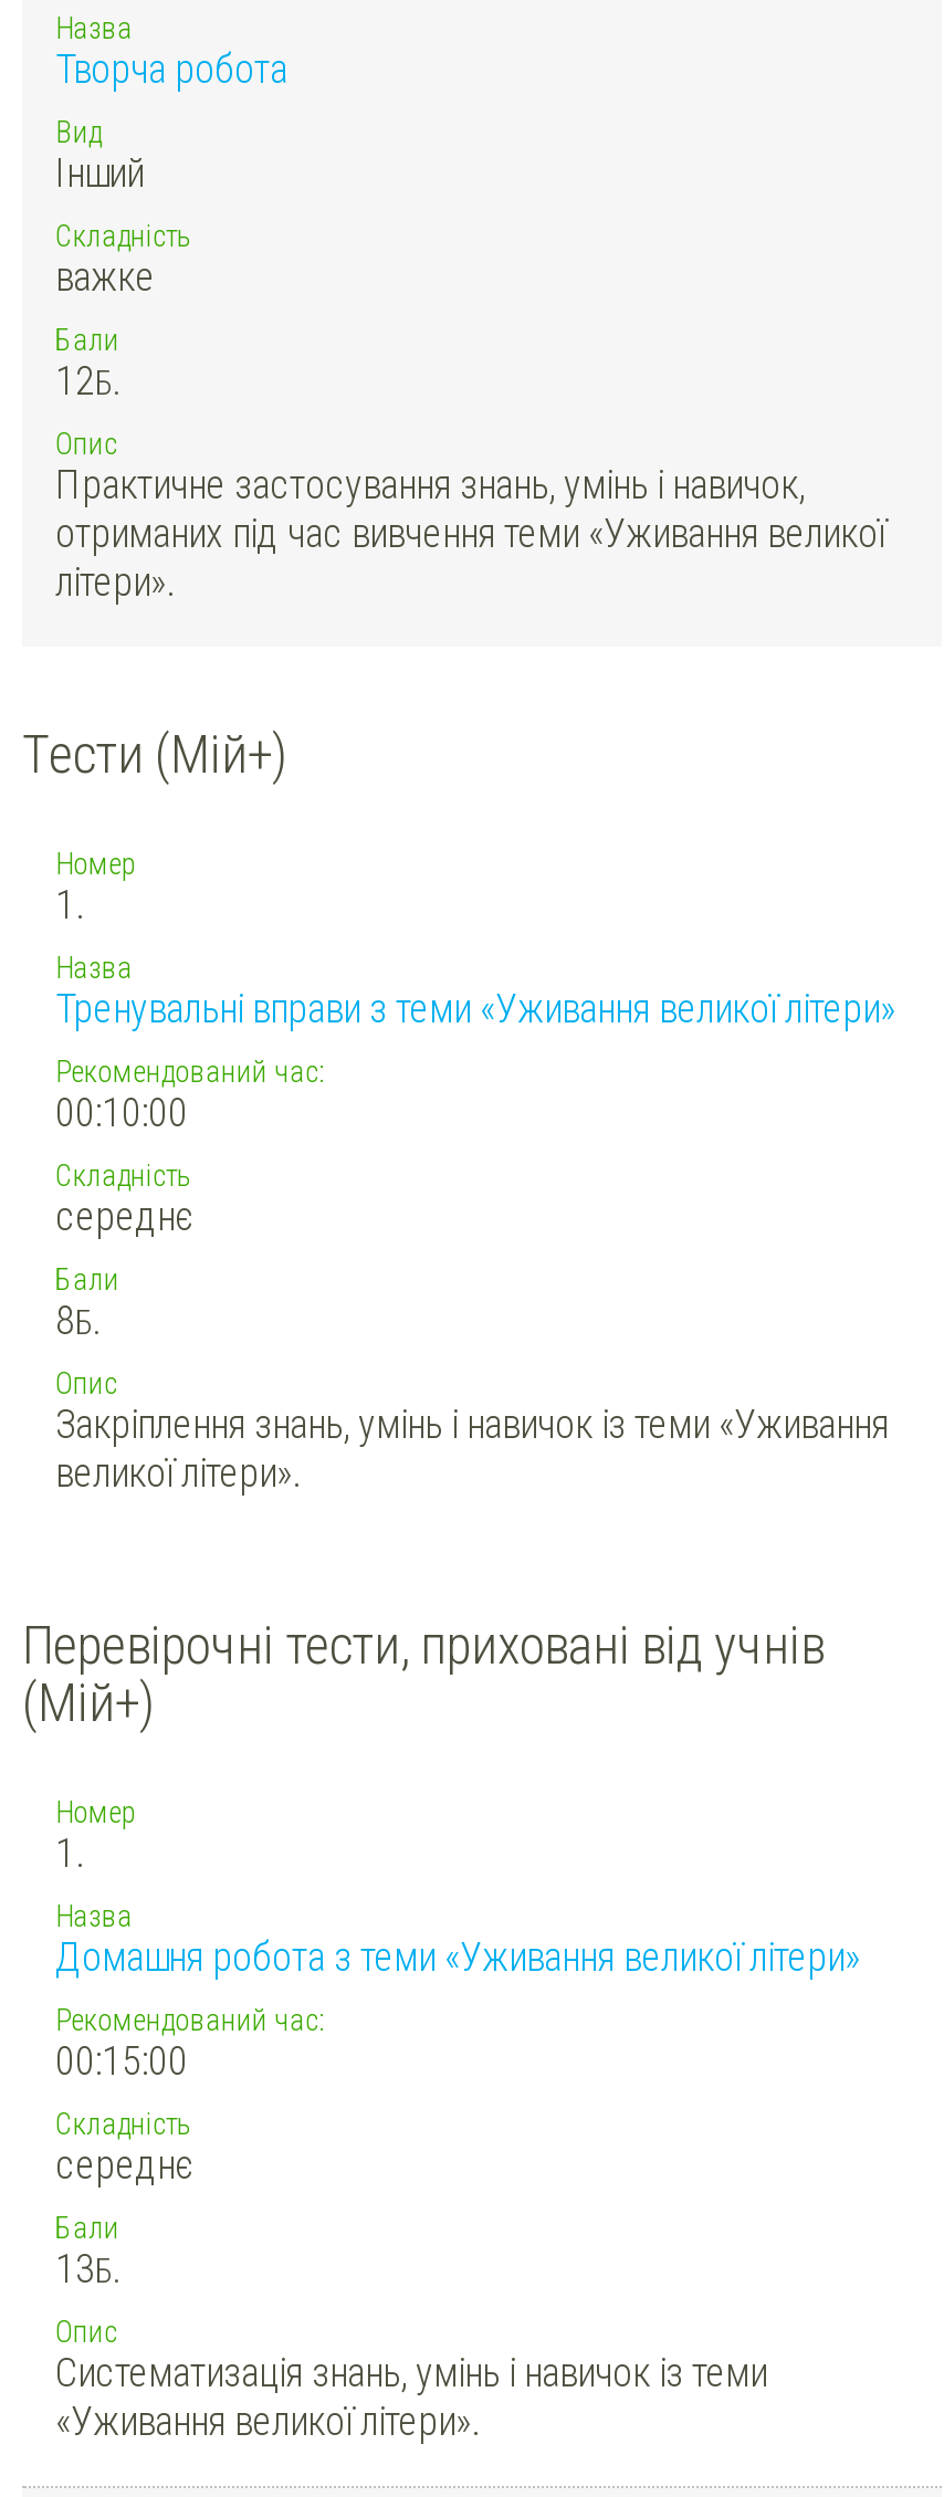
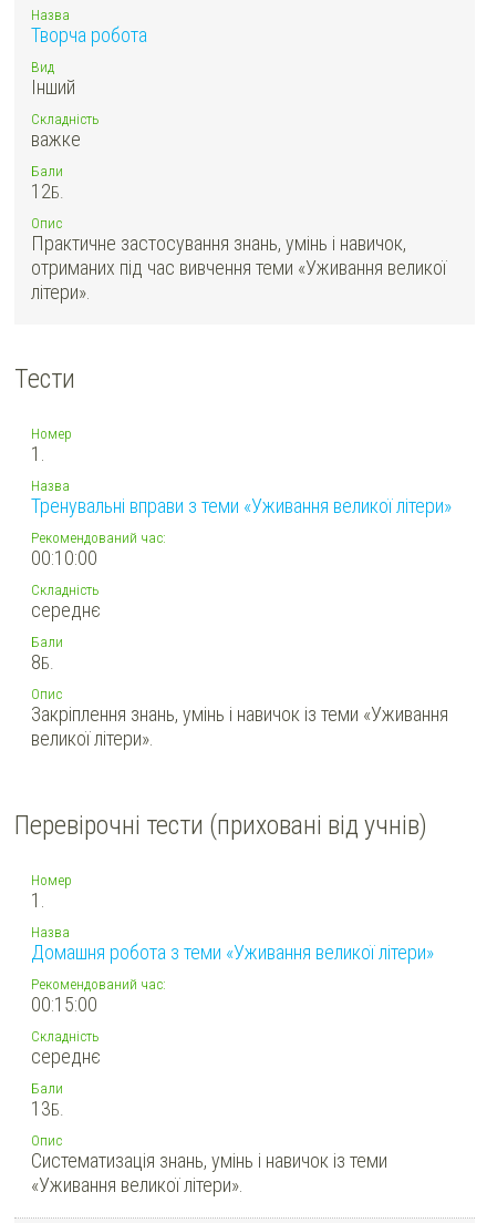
- Тести (Мій+)
+ Тести

- Перевірочні тести, приховані від учнів
- (Мій+)
+ Перевірочні тести (приховані від учнів)
